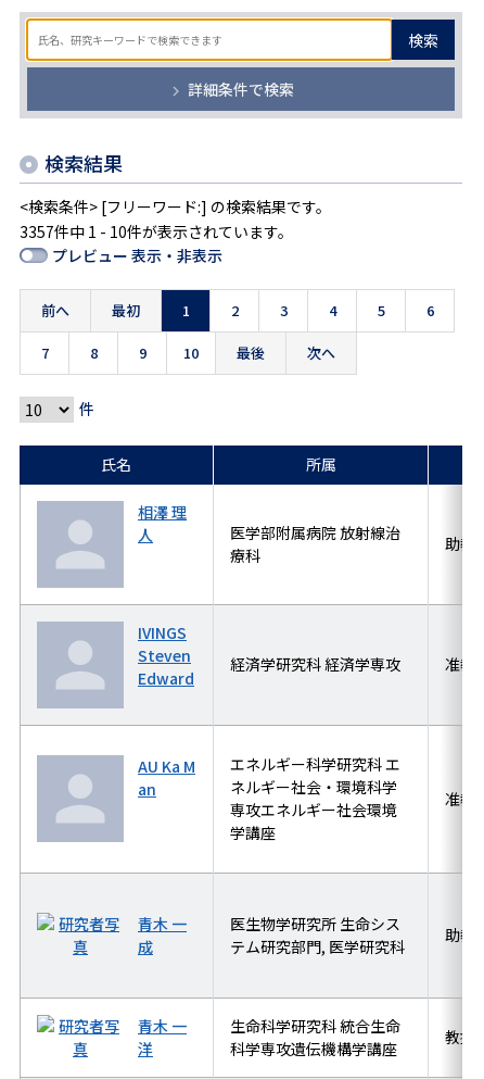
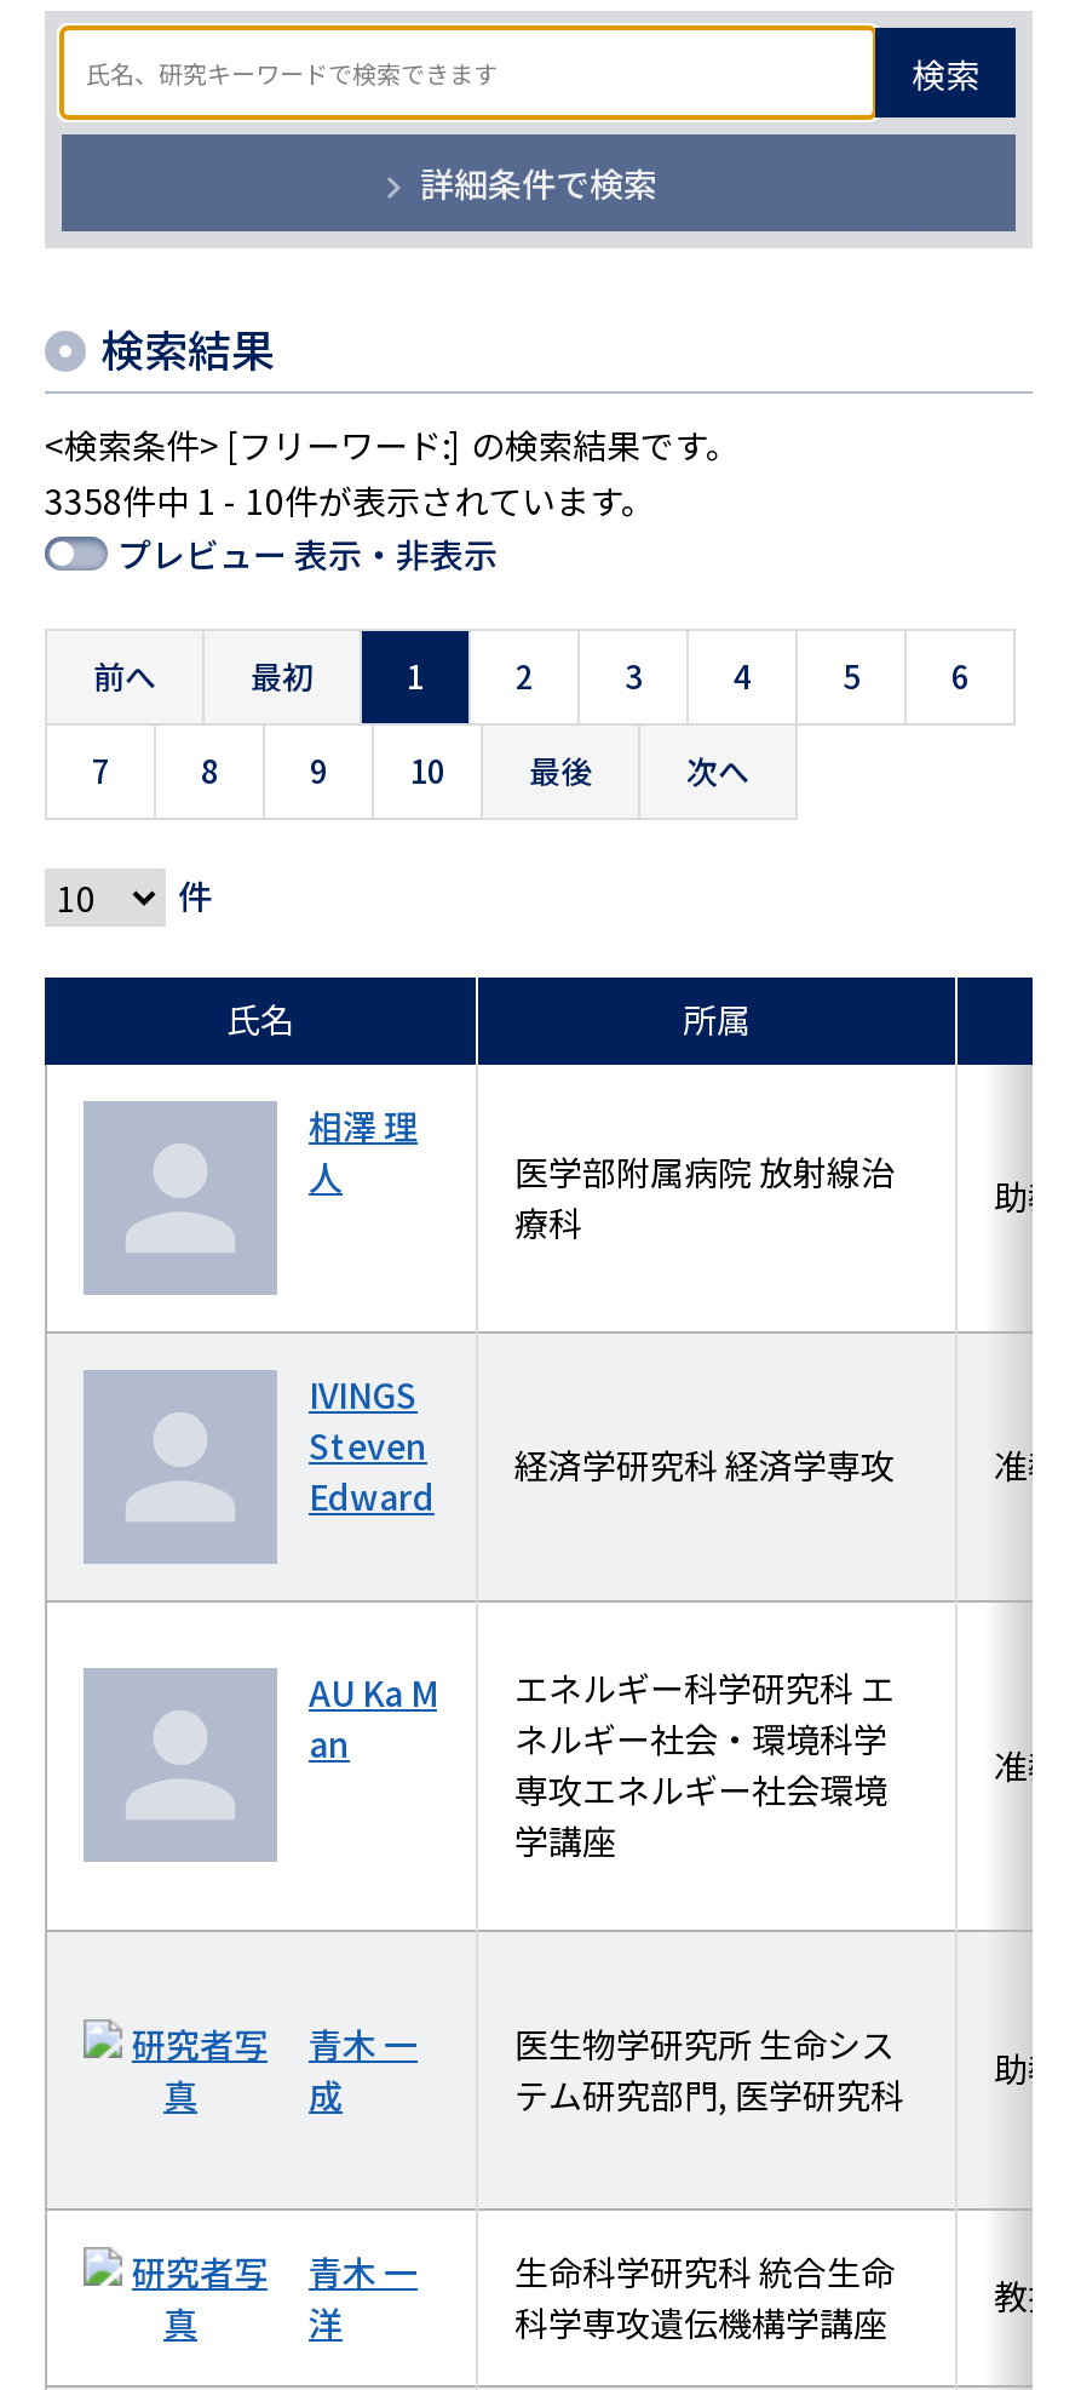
- 3357件中 1 - 10件が表示されています。
+ 3358件中 1 - 10件が表示されています。
